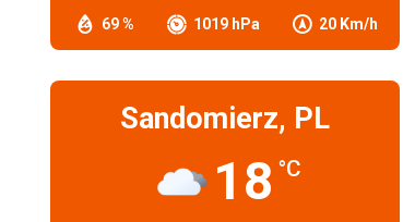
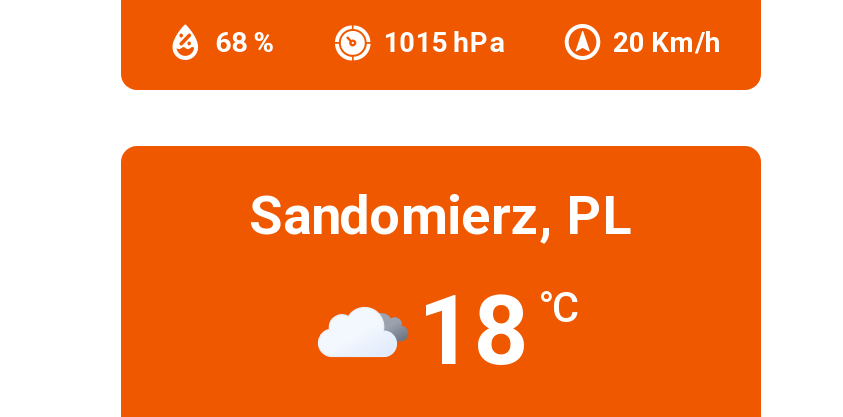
- 69 %
+ 68 %

- 1019 hPa
+ 1015 hPa
